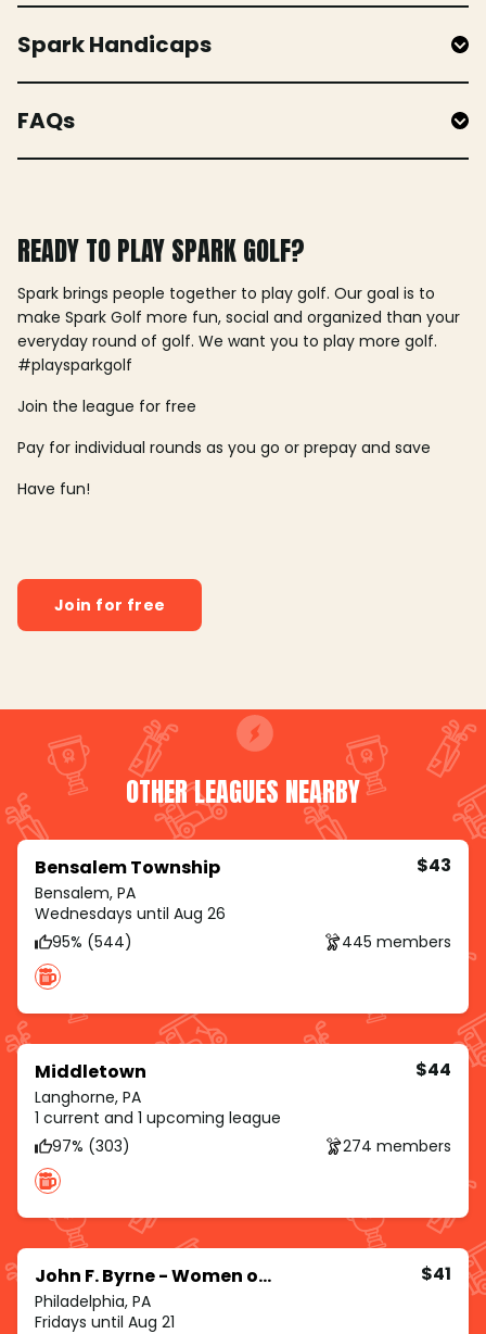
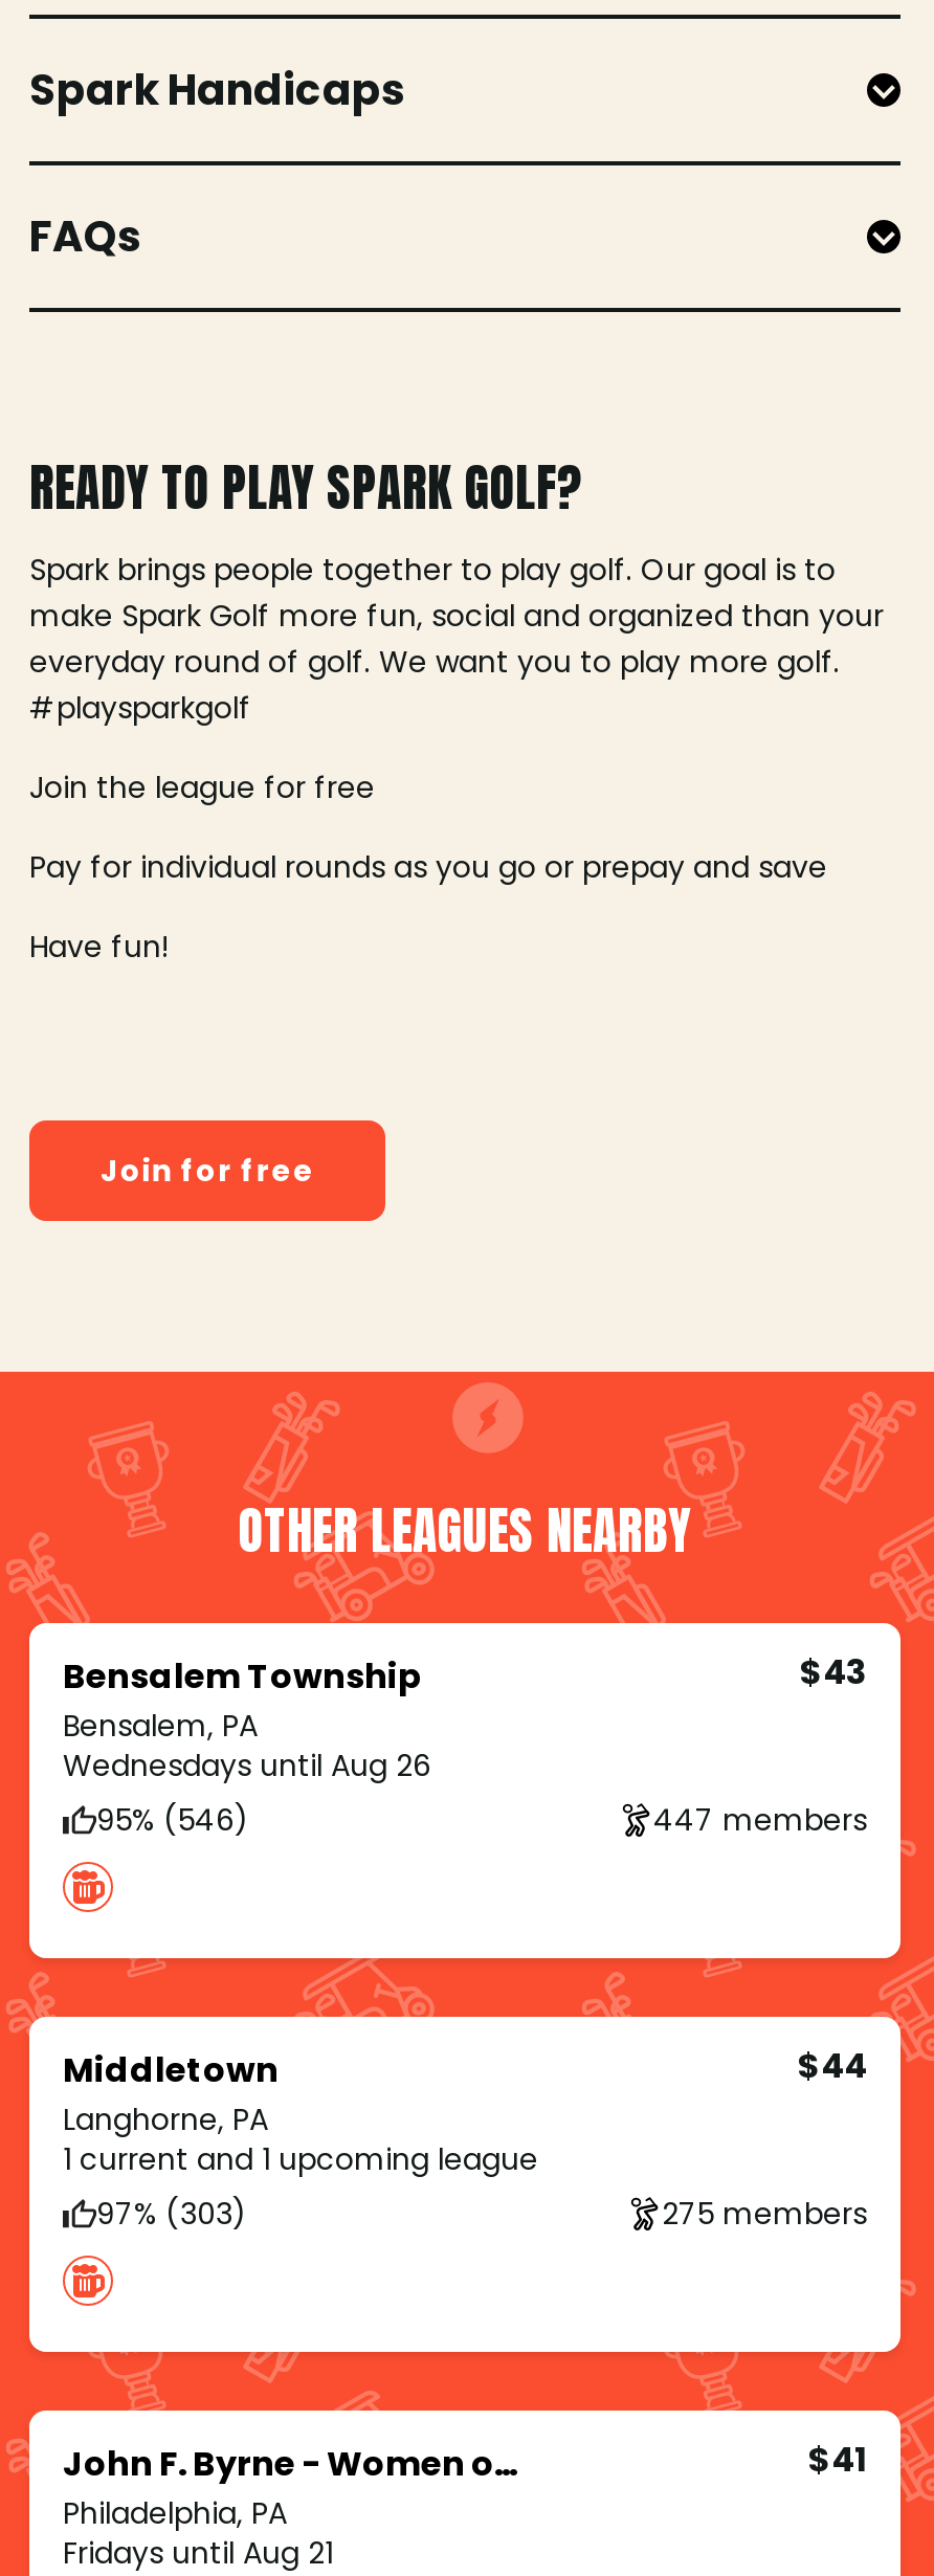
- 95% (544)
+ 95% (546)

- 445 members
+ 447 members

- 274 members
+ 275 members
